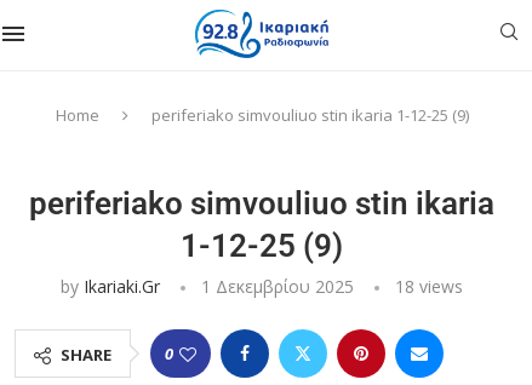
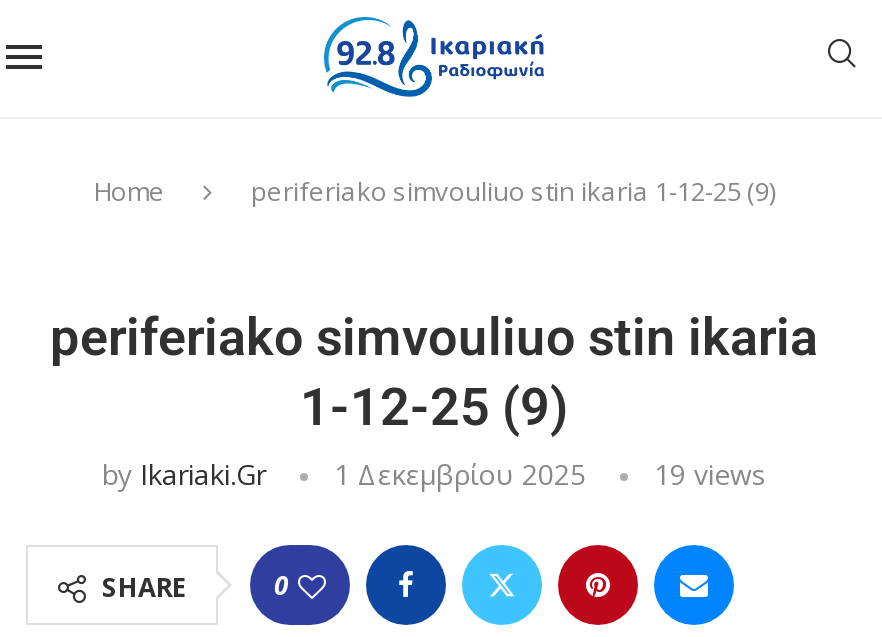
- by Ikariaki.gr 1 Δεκεμβρίου 2025 18 views
+ by Ikariaki.gr 1 Δεκεμβρίου 2025 19 views
